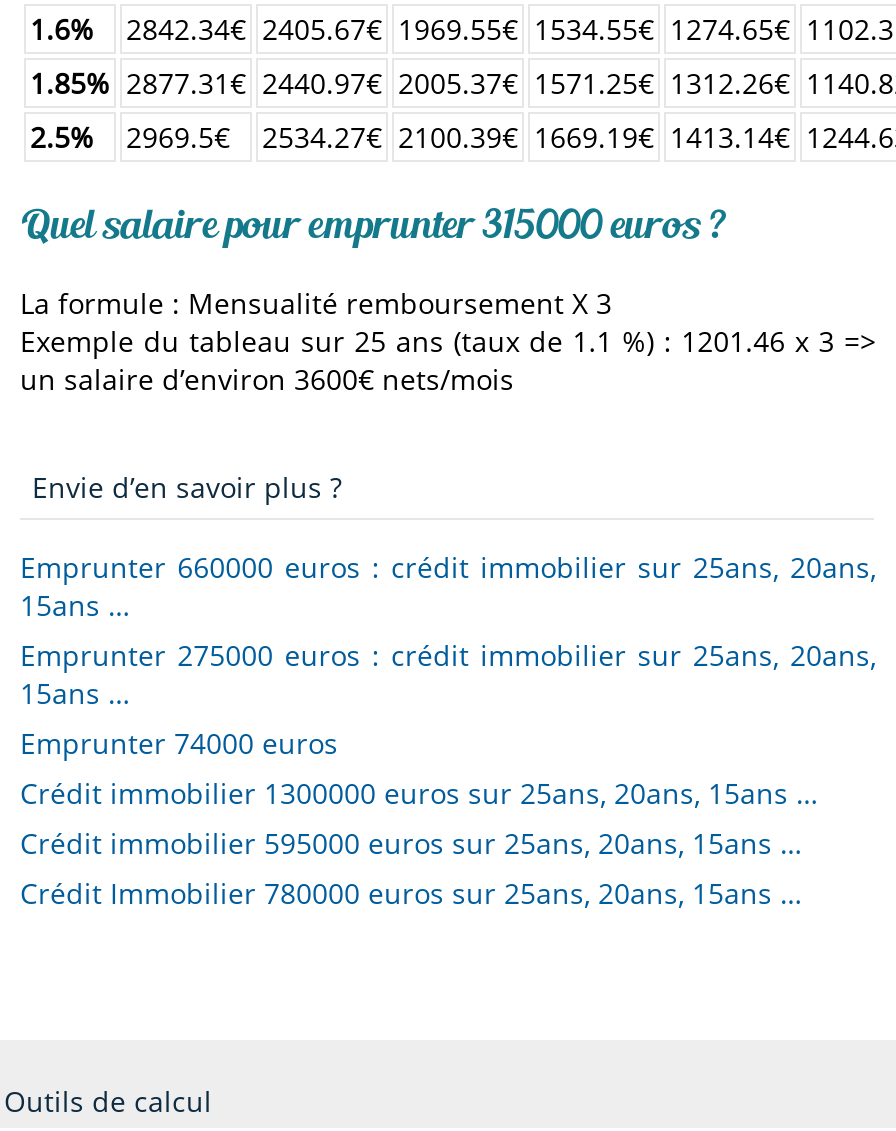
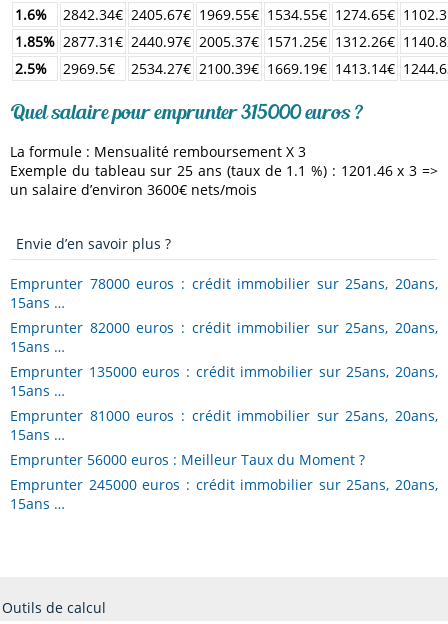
- Emprunter 660000 euros : crédit immobilier sur 25ans, 20ans,
+ Emprunter 78000 euros : crédit immobilier sur 25ans, 20ans,

- Emprunter 275000 euros : crédit immobilier sur 25ans, 20ans,
+ Emprunter 82000 euros : crédit immobilier sur 25ans, 20ans,

- Emprunter 74000 euros
- Crédit immobilier 1300000 euros sur 25ans, 20ans, 15ans …
- Crédit immobilier 595000 euros sur 25ans, 20ans, 15ans …
- Crédit Immobilier 780000 euros sur 25ans, 20ans, 15ans …
+ Emprunter 135000 euros : crédit immobilier sur 25ans, 20ans,
+ 15ans …
+ Emprunter 81000 euros : crédit immobilier sur 25ans, 20ans,
+ 15ans …
+ Emprunter 56000 euros : Meilleur Taux du Moment ?
+ Emprunter 245000 euros : crédit immobilier sur 25ans, 20ans,
+ 15ans …
